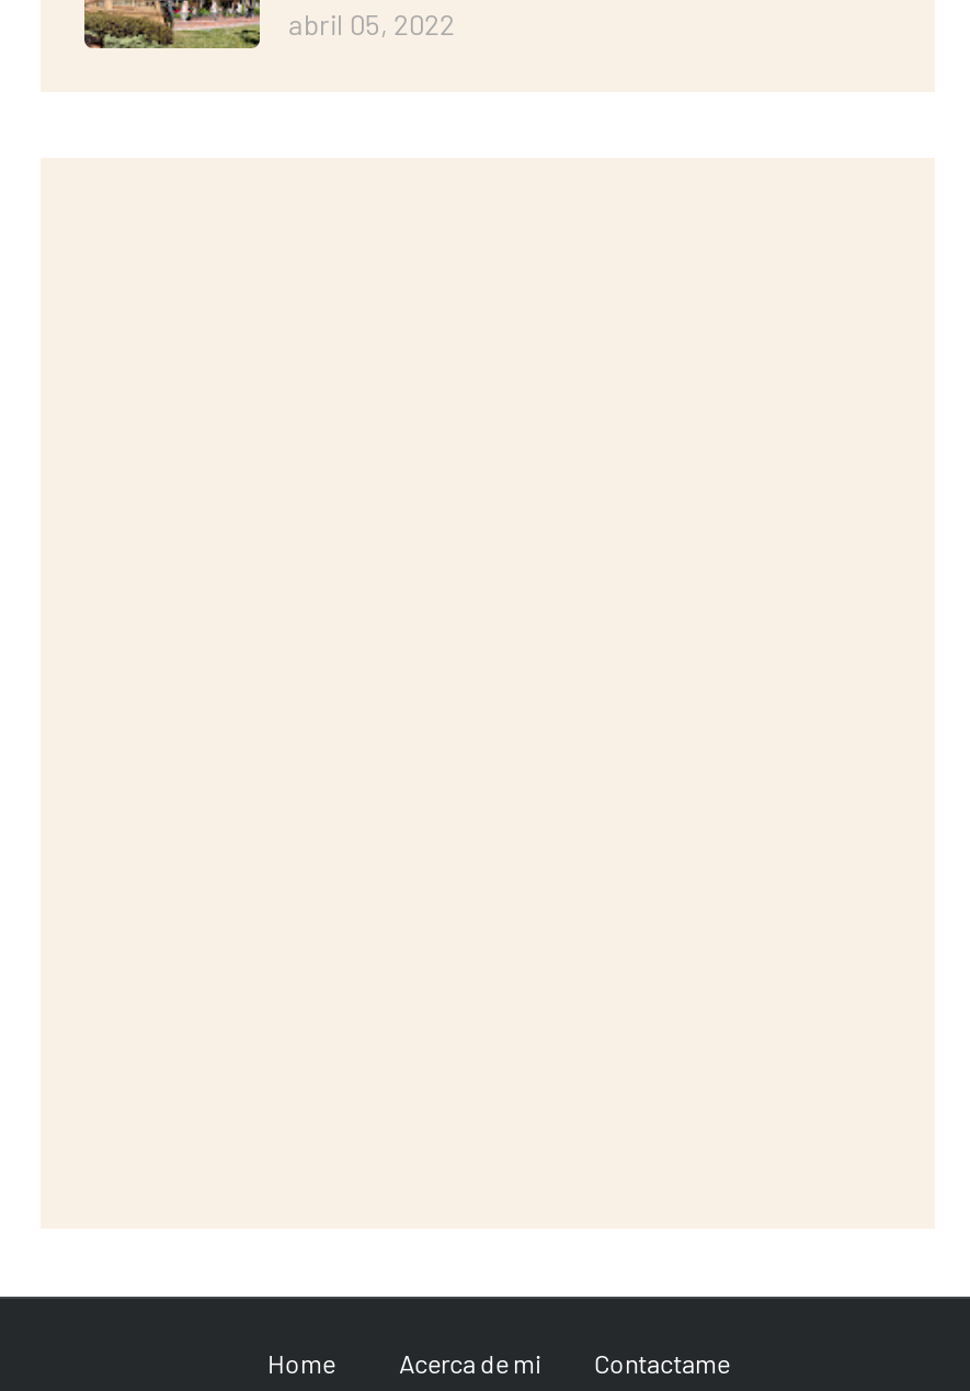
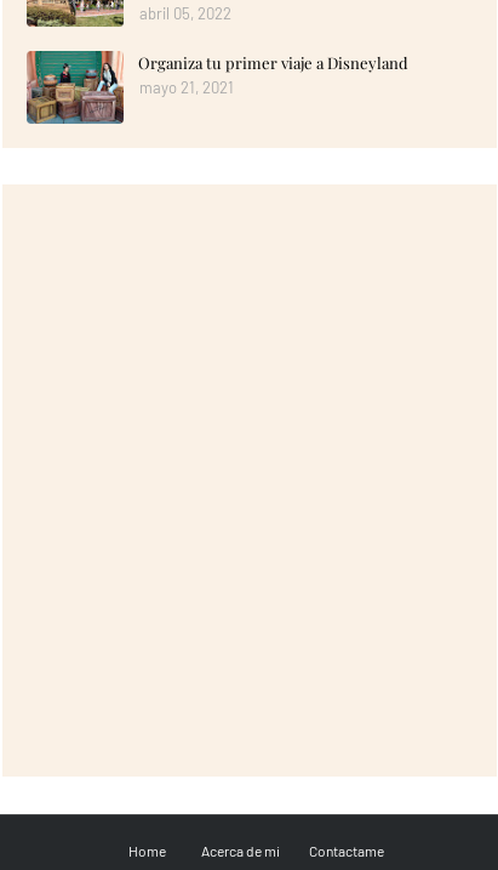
+ [image]
+ Organiza tu primer viaje a Disneyland
+ mayo 21, 2021
